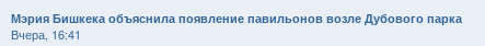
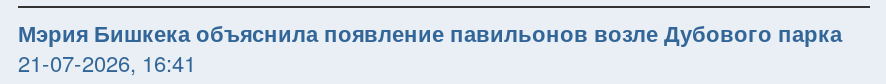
- Вчера, 16:41
+ 21-07-2026, 16:41
